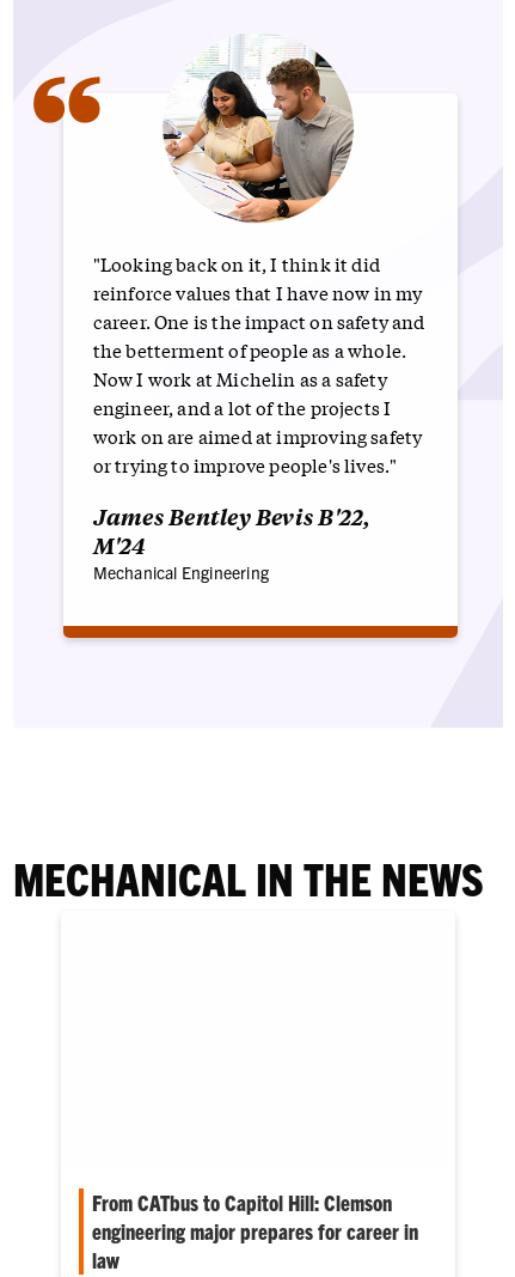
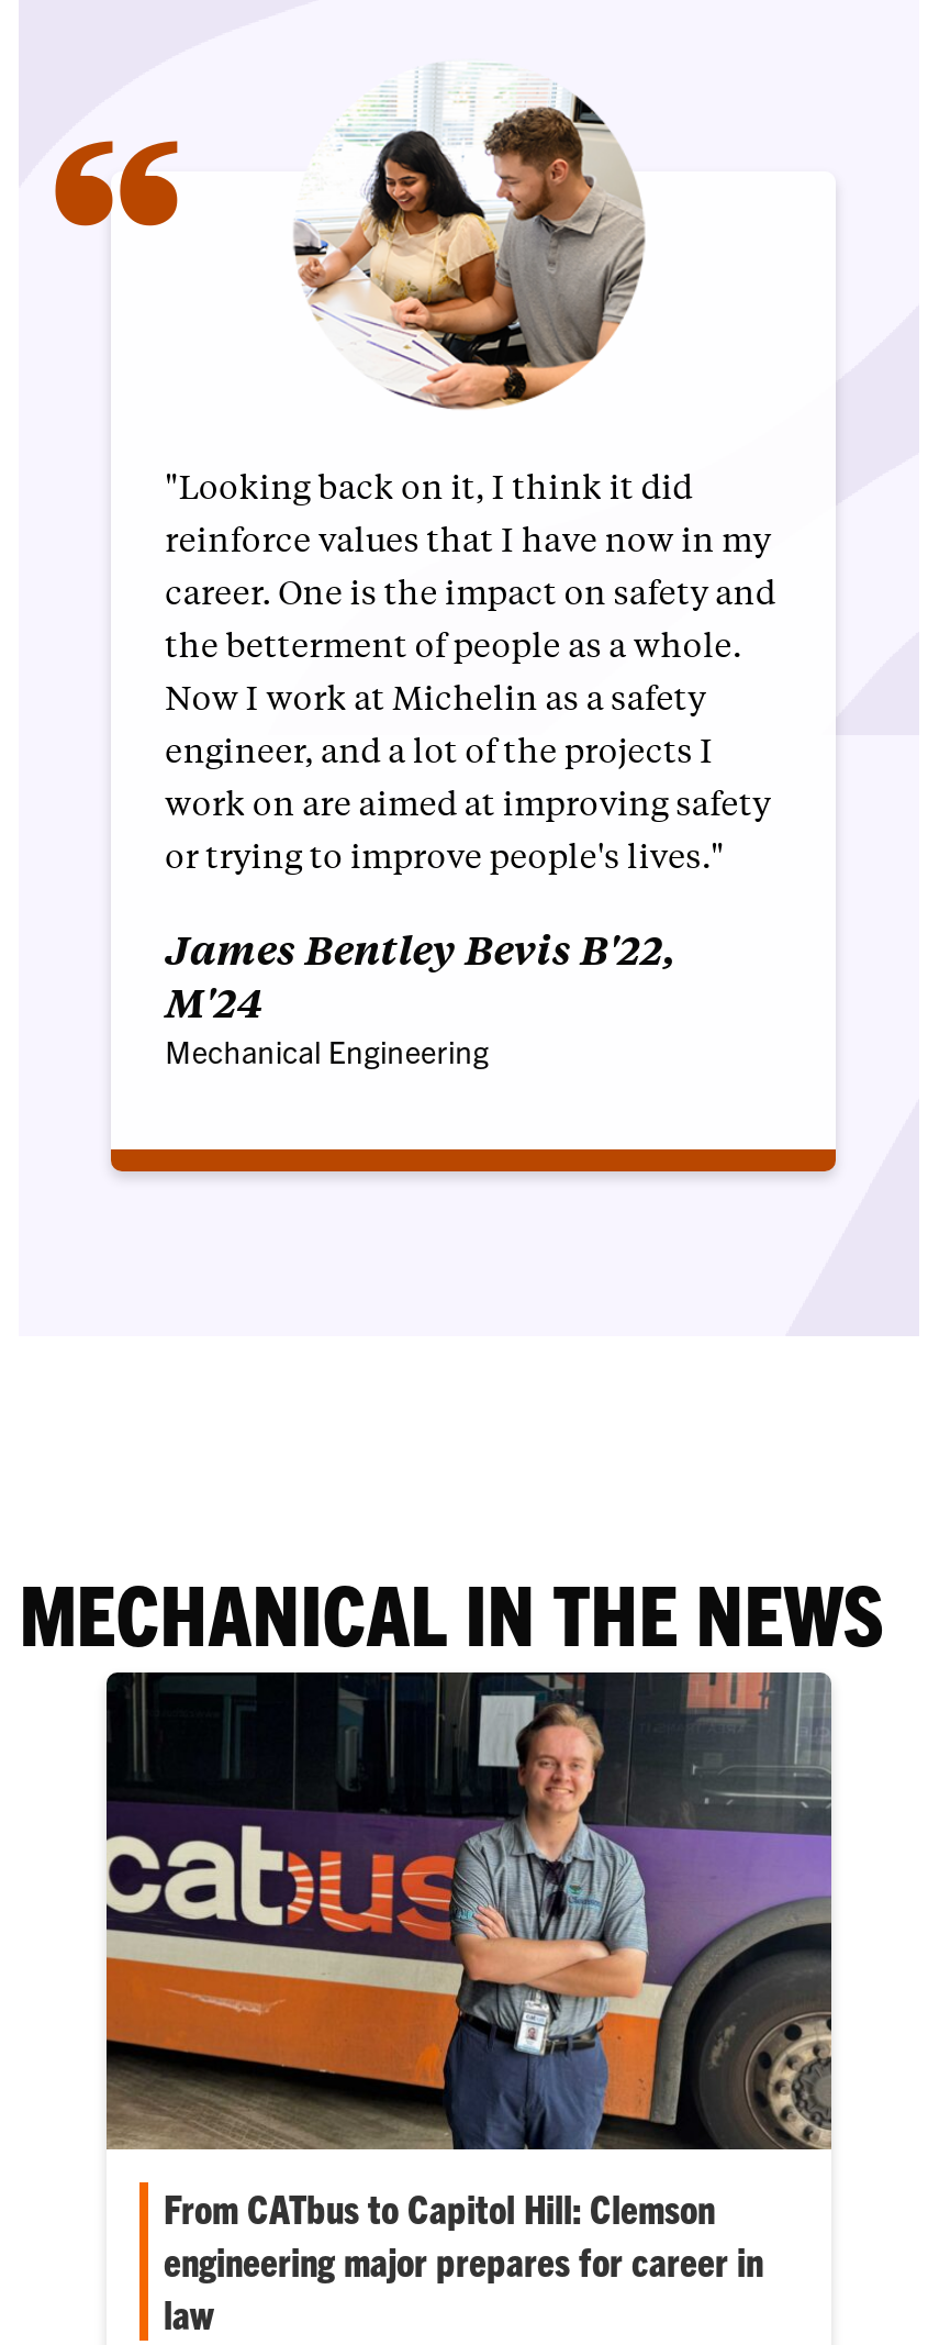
+ [image]
